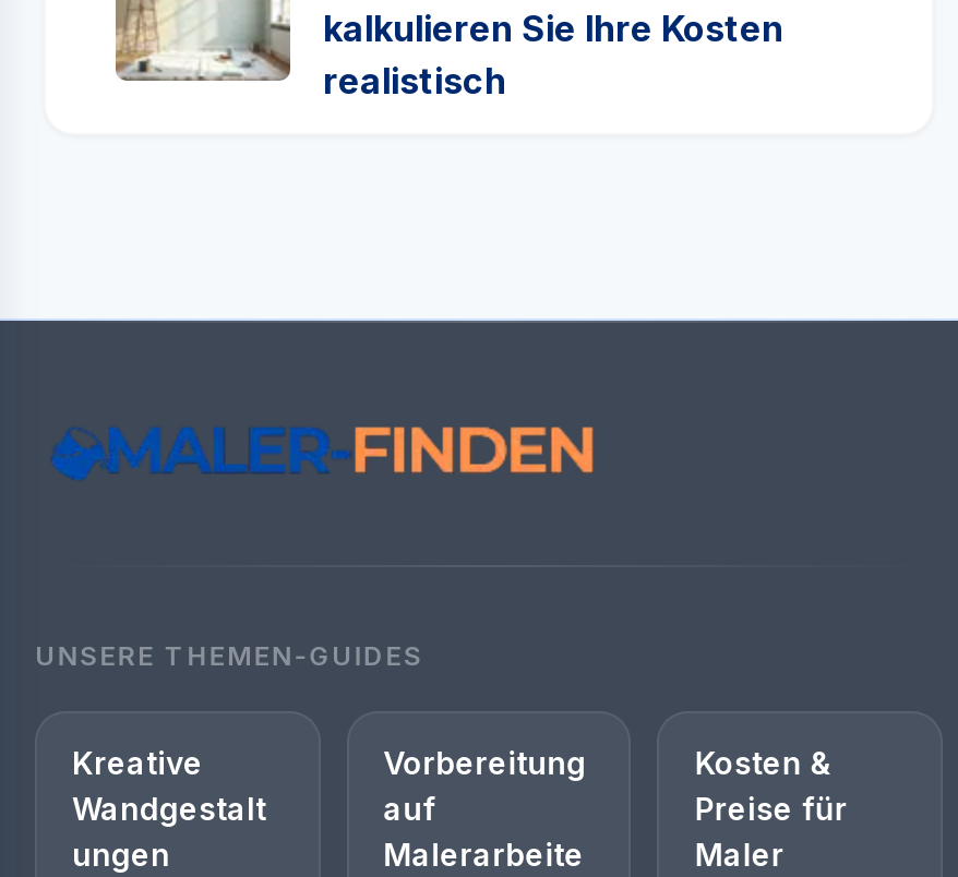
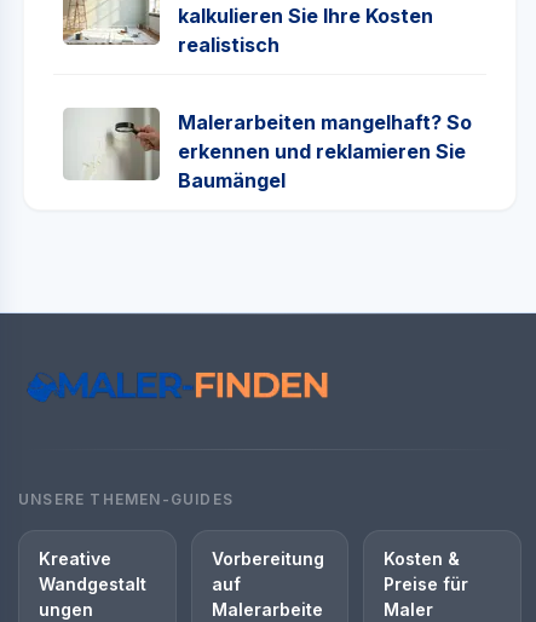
+ [image]
+ Malerarbeiten mangelhaft? So
+ erkennen und reklamieren Sie
+ Baumängel
